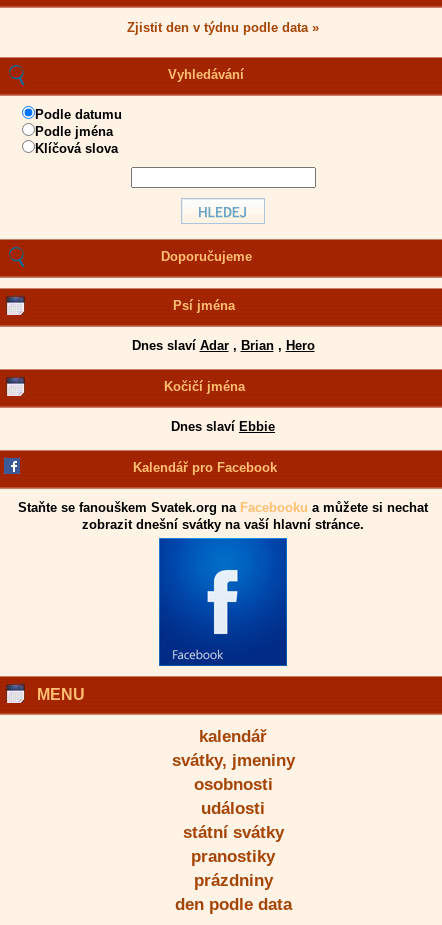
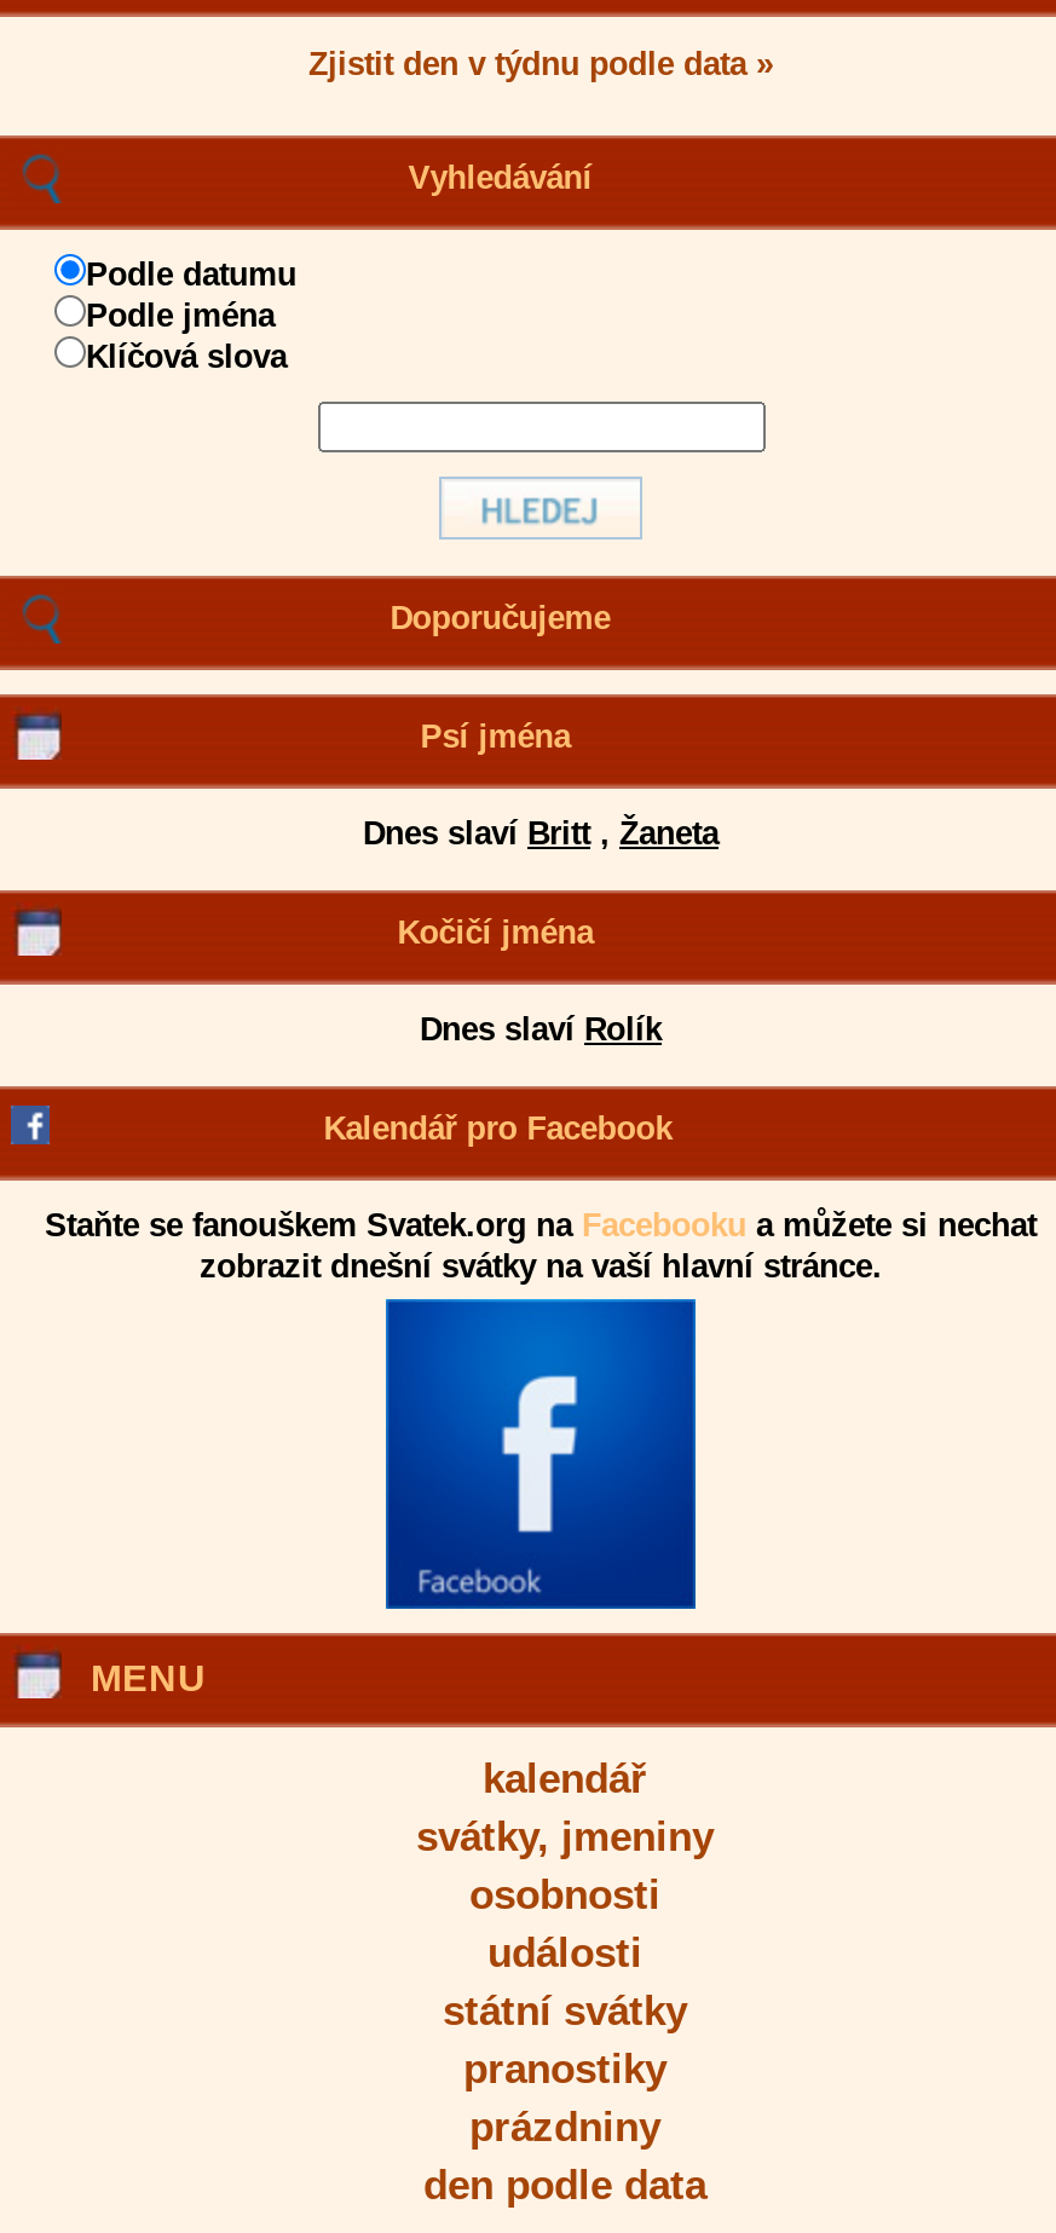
- Dnes slaví Adar, Brian, Hero
+ Dnes slaví Britt, Žaneta

- Dnes slaví Ebbie
+ Dnes slaví Rolík
